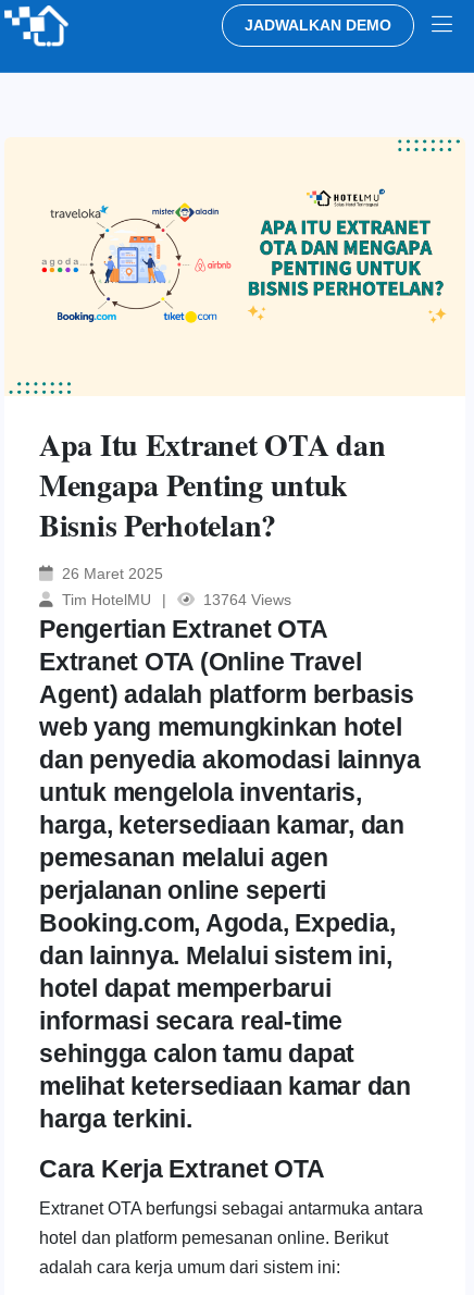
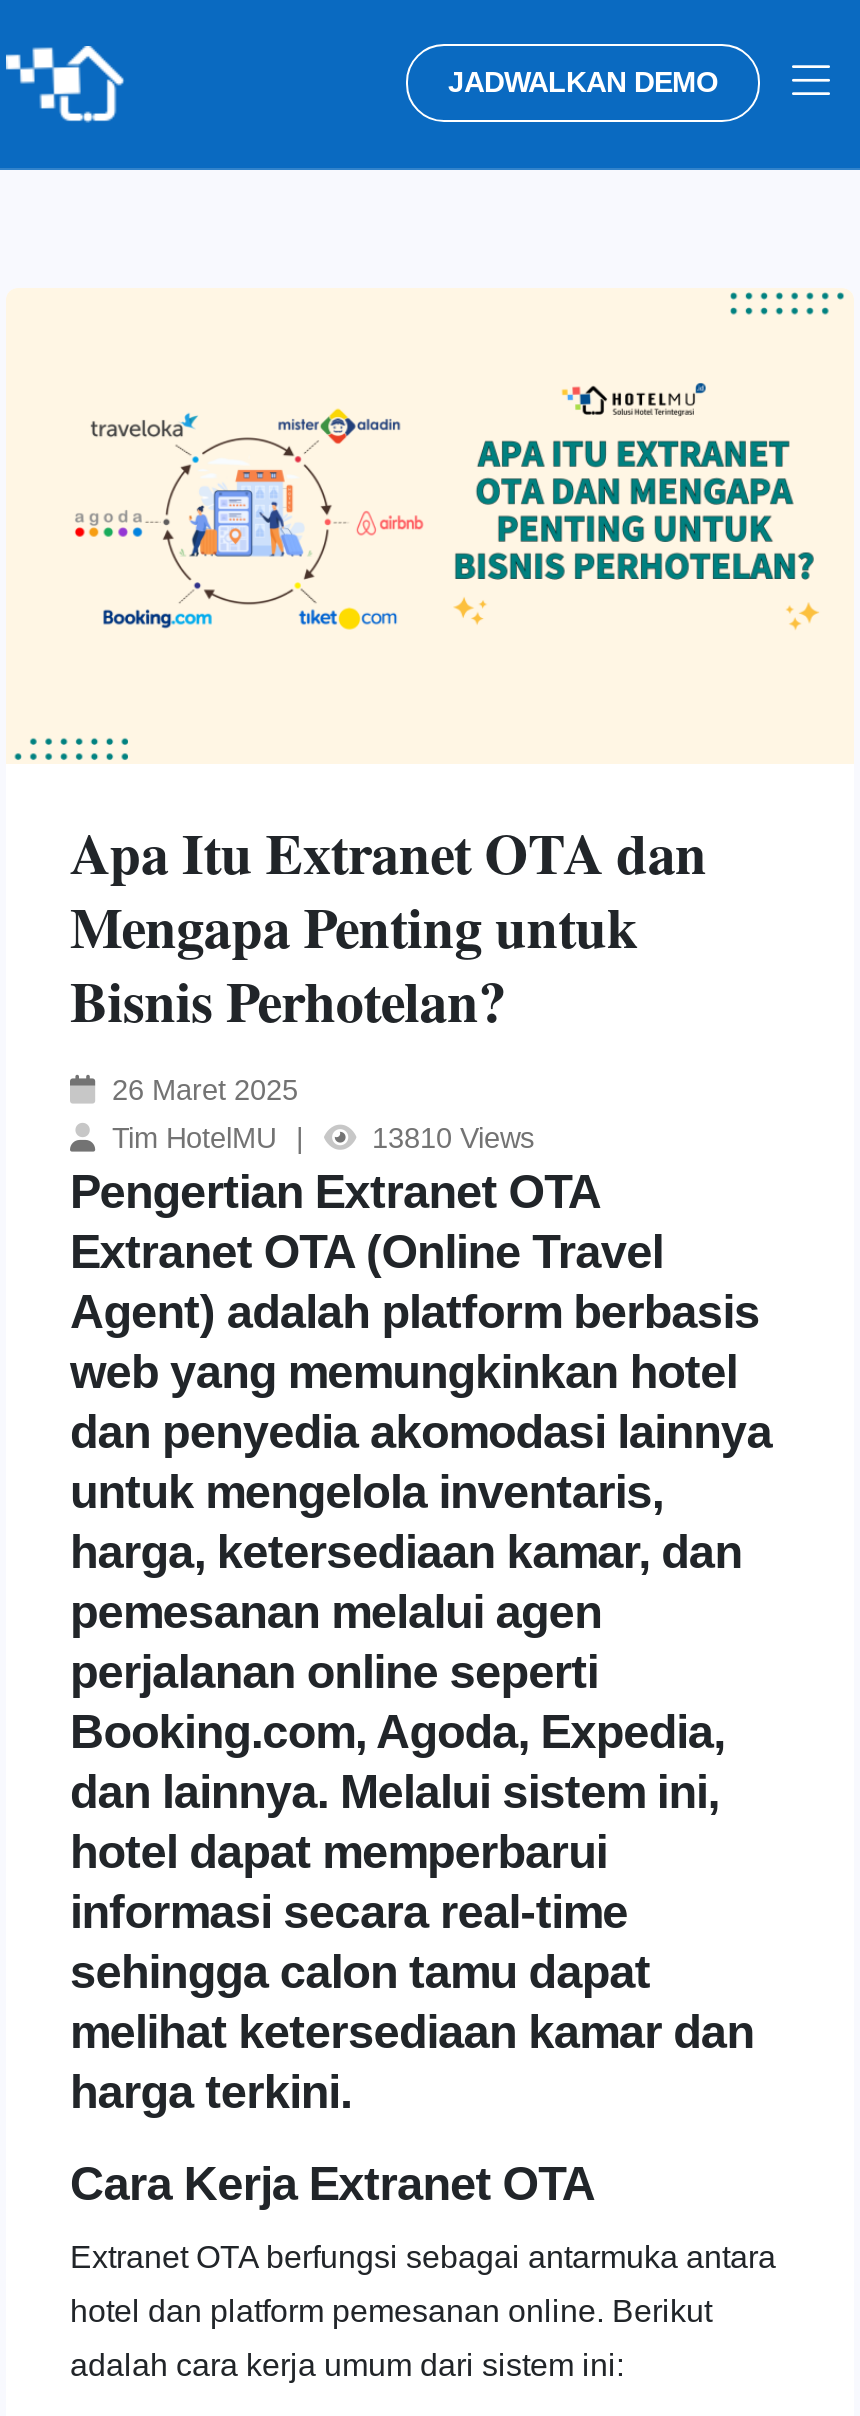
- 13764 Views
+ 13810 Views
